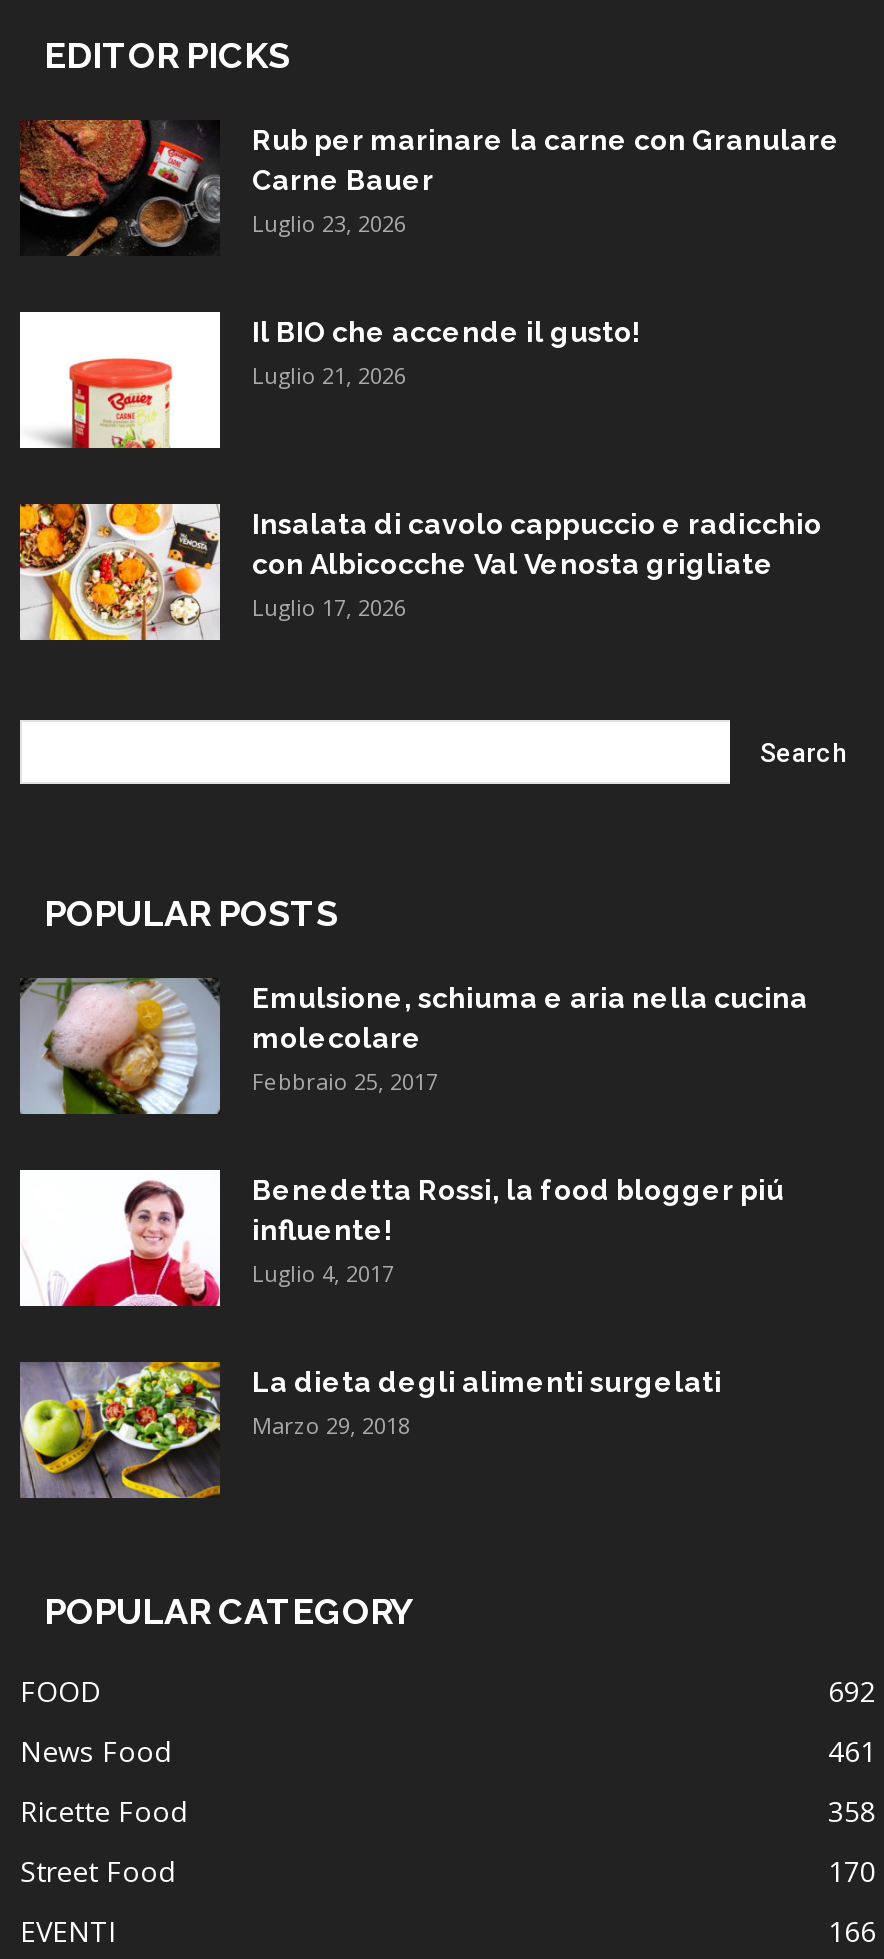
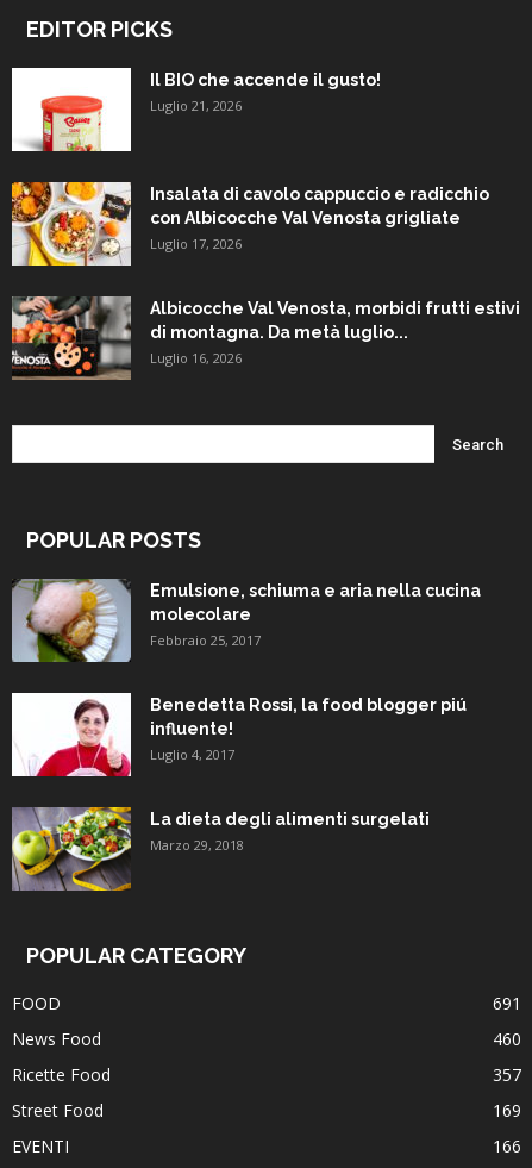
- [image]
- Rub per marinare la carne con Granulare
- Carne Bauer
- Luglio 23, 2026

moved up: [image] | Il BIO che accende il gusto! | Luglio 21, 2026 | Insalata di cavolo cappuccio e radicchio | con Albicocche Val Venosta grigliate | Luglio 17, 2026

+ [image]
+ Albicocche Val Venosta, morbidi frutti estivi
+ di montagna. Da metà luglio...
+ Luglio 16, 2026

- 692
+ 691

- 461
+ 460

- 358
+ 357

- 170
+ 169
